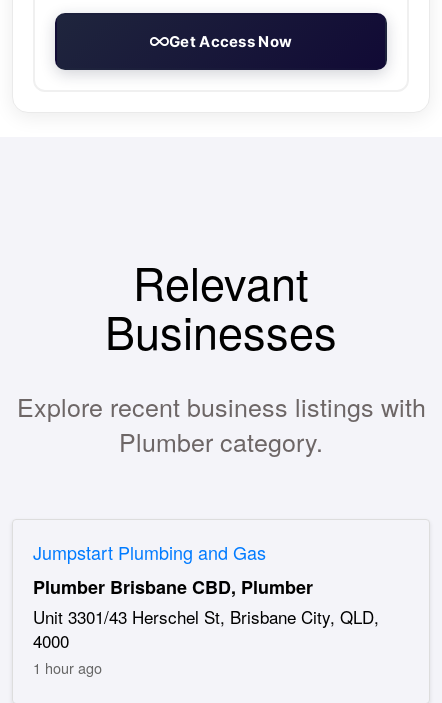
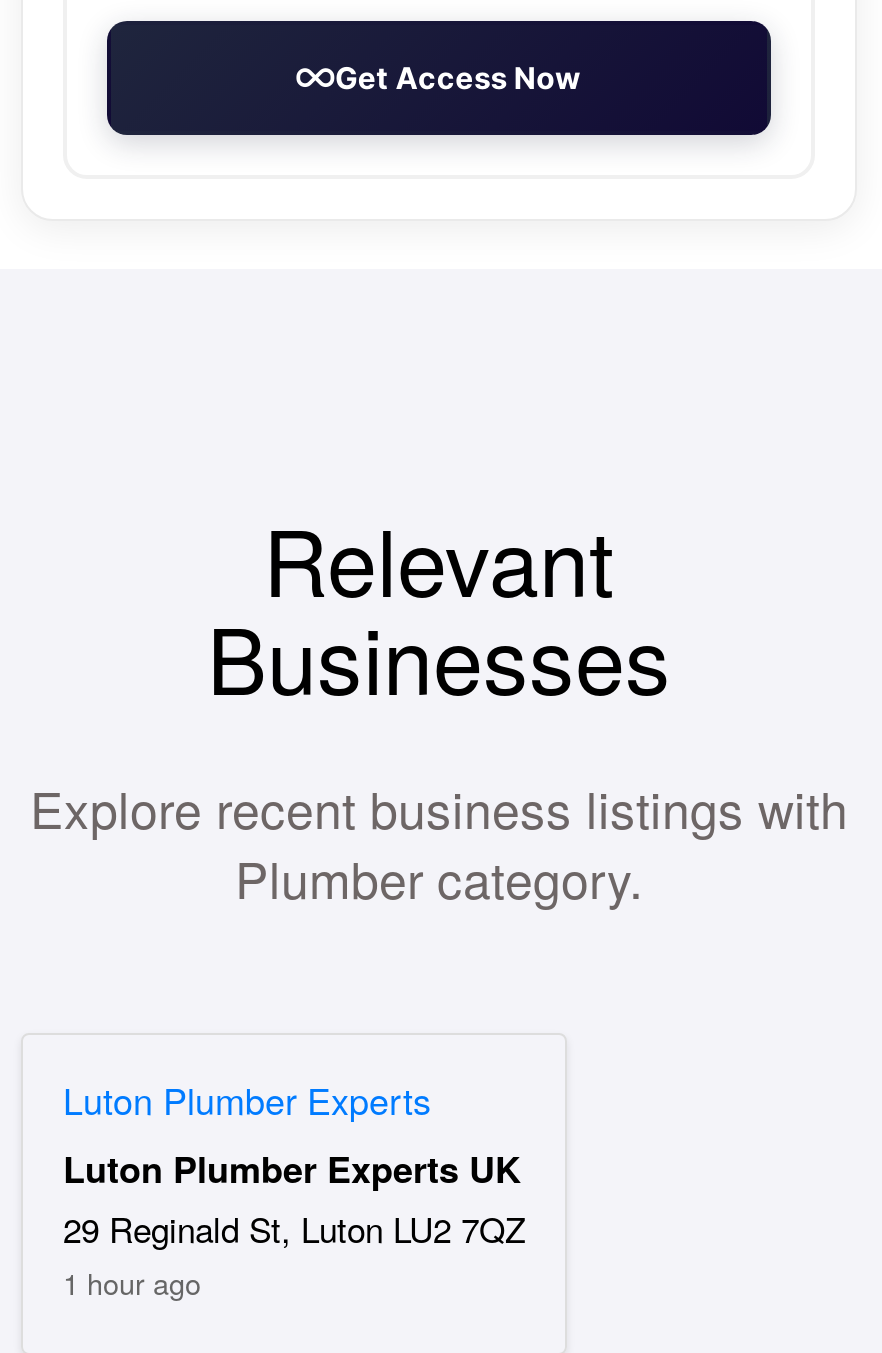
- Jumpstart Plumbing and Gas
- Plumber Brisbane CBD, Plumber
- Unit 3301/43 Herschel St, Brisbane City, QLD,
- 4000
+ Luton Plumber Experts
+ Luton Plumber Experts UK
+ 29 Reginald St, Luton LU2 7QZ
